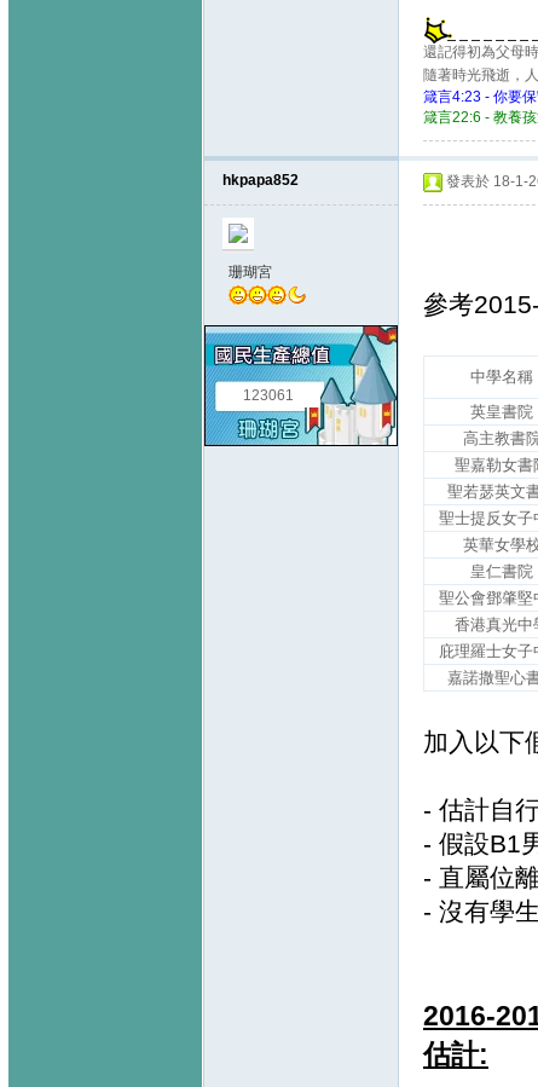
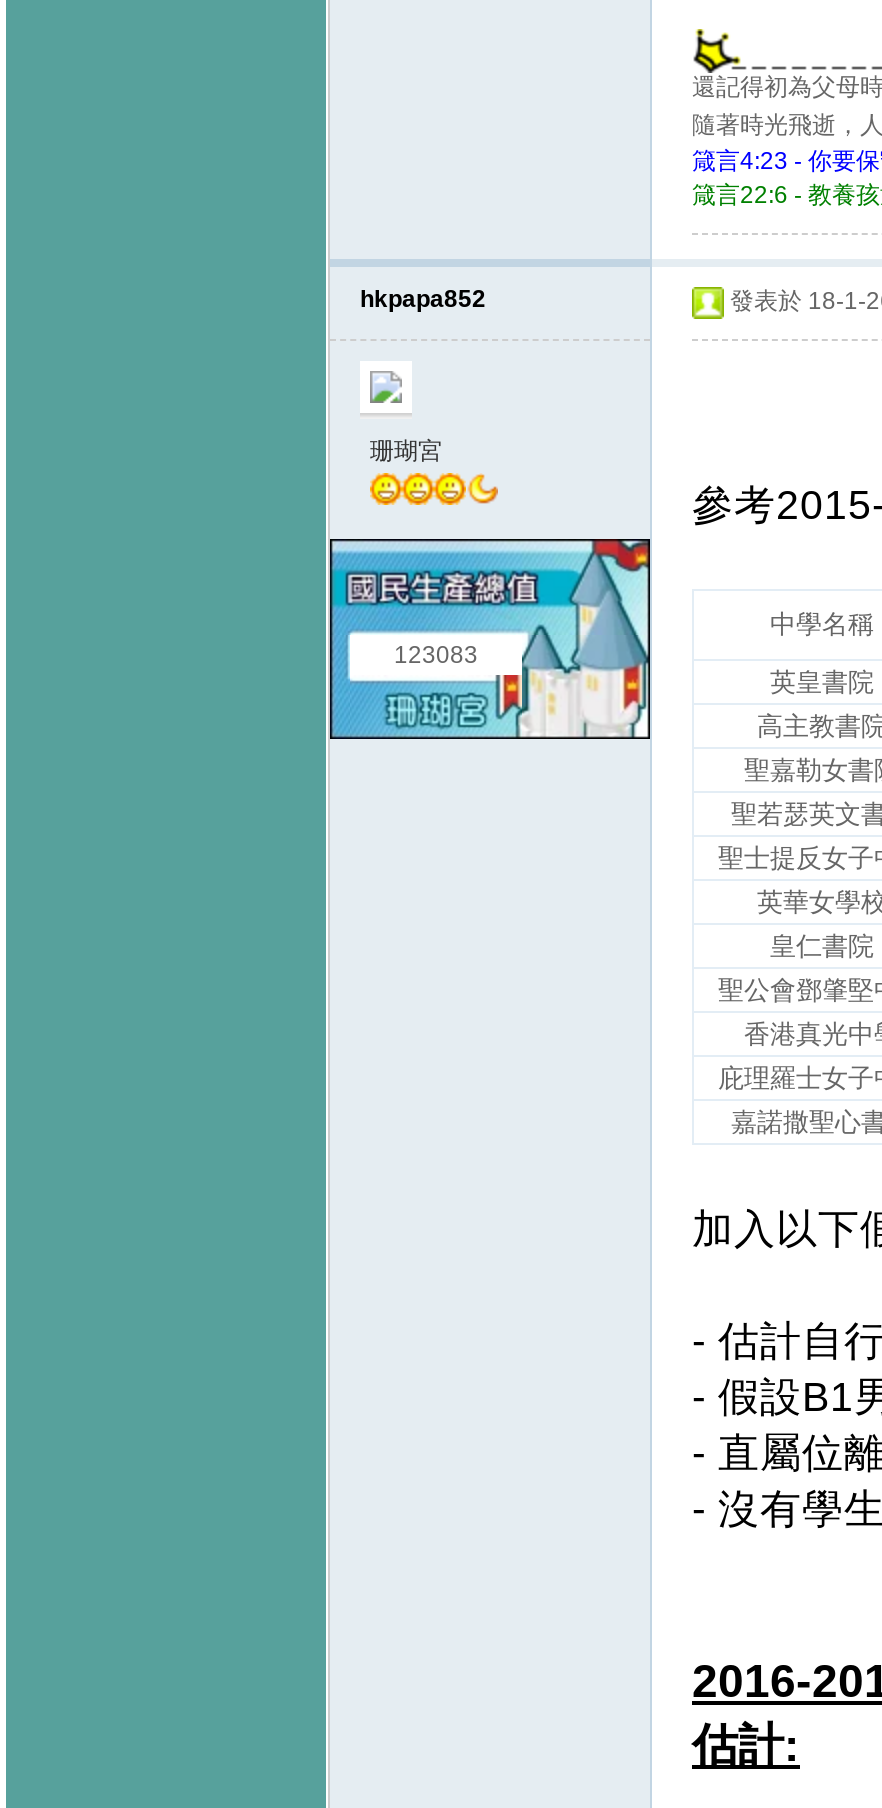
- 123061
+ 123083
